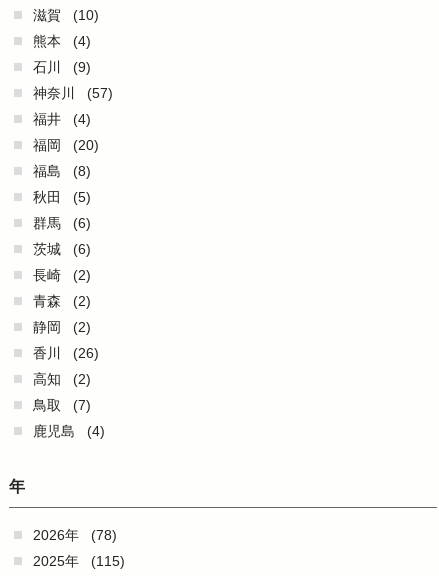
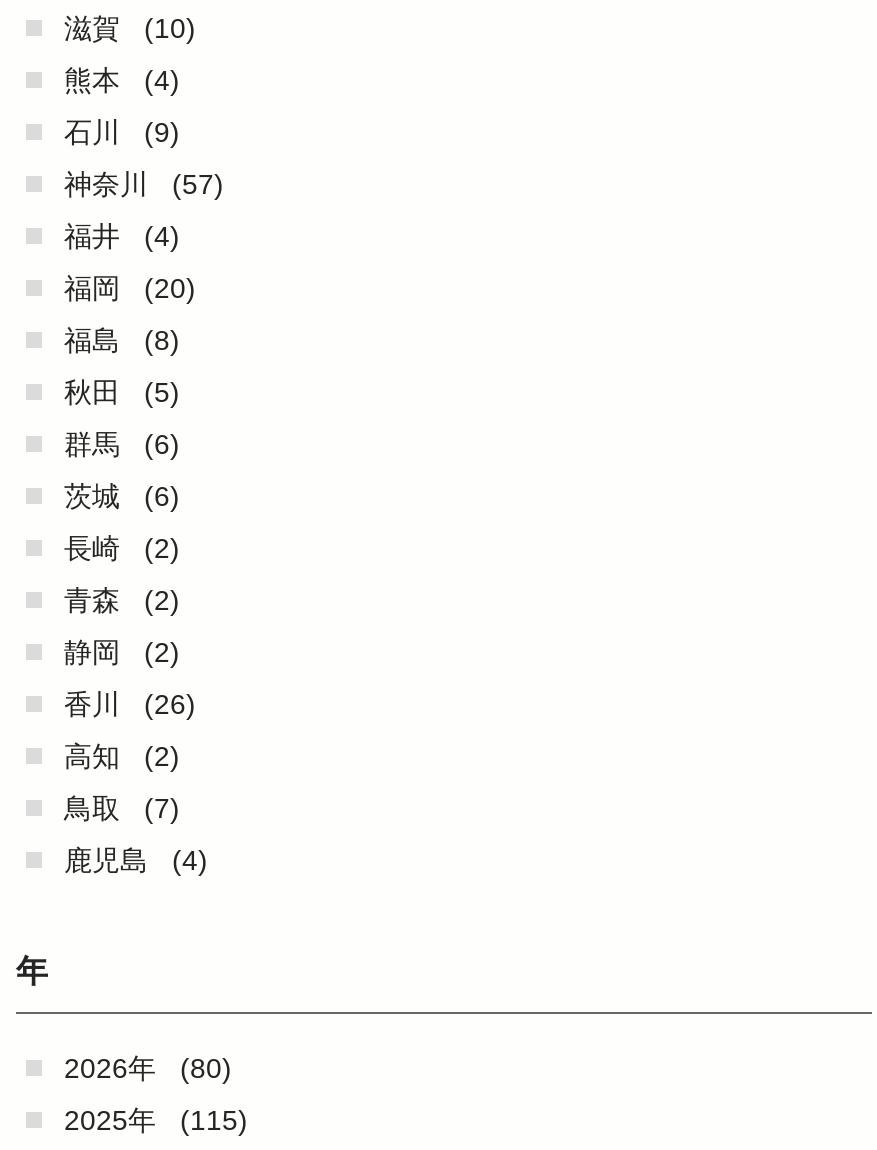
- 2026年 (78)
+ 2026年 (80)
